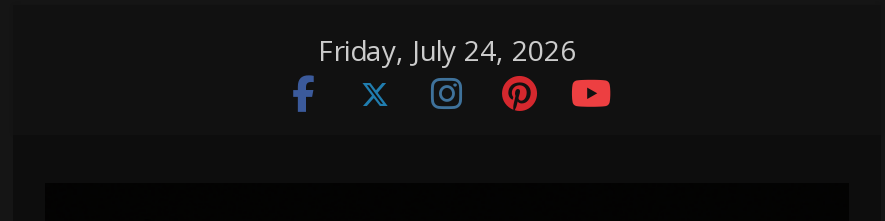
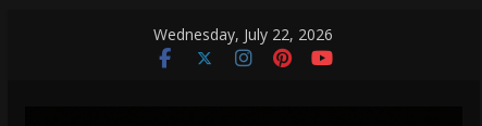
- Friday, July 24, 2026
+ Wednesday, July 22, 2026
